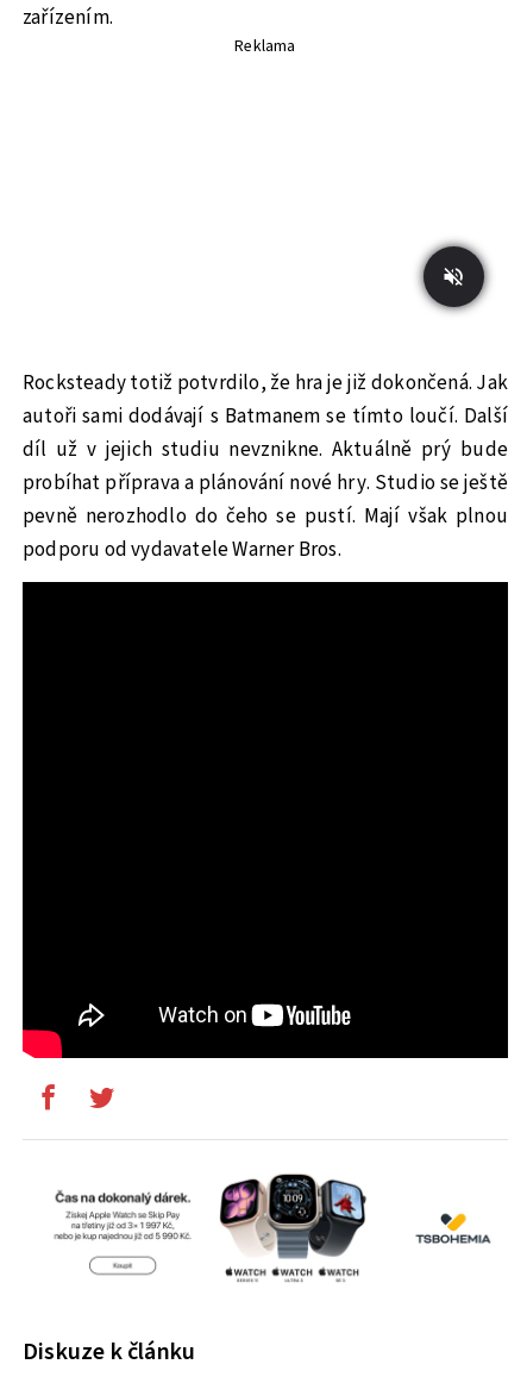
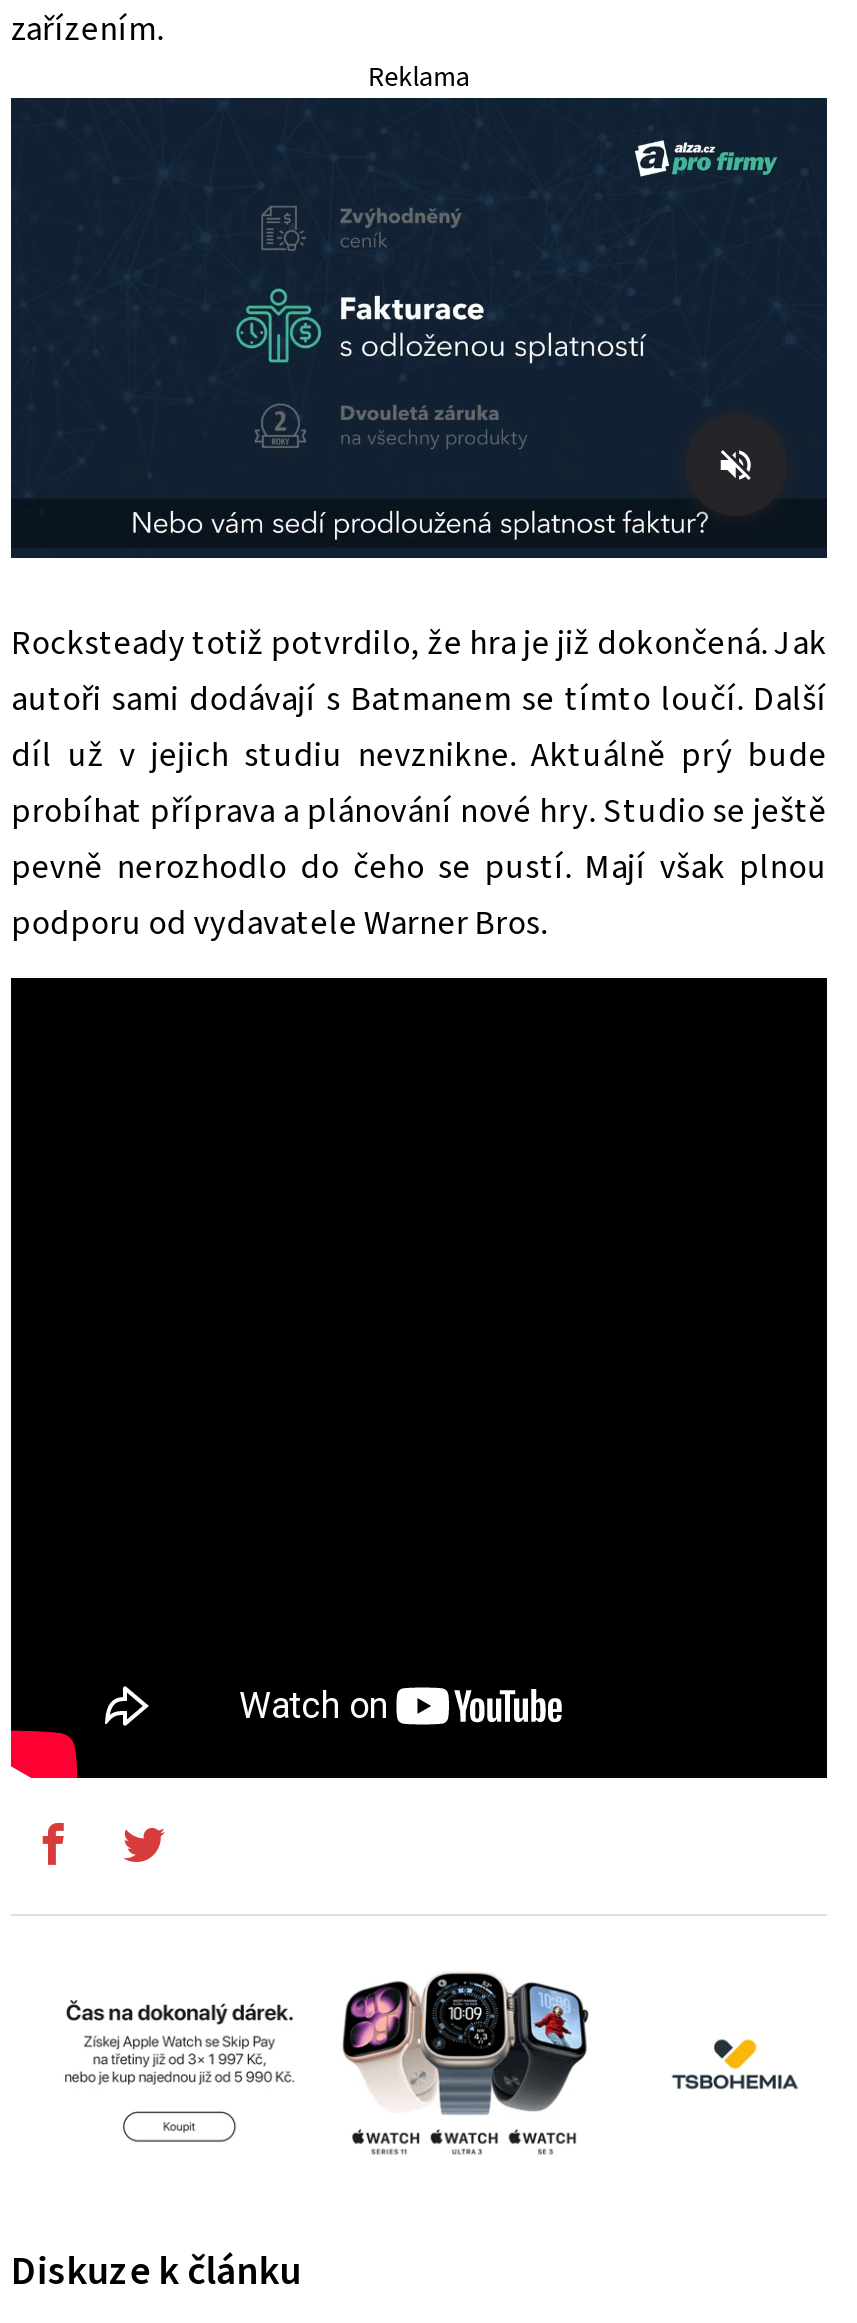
+ [image]
